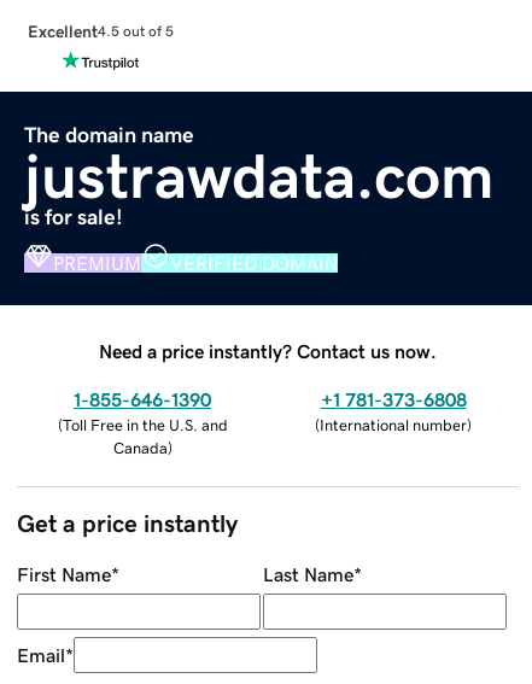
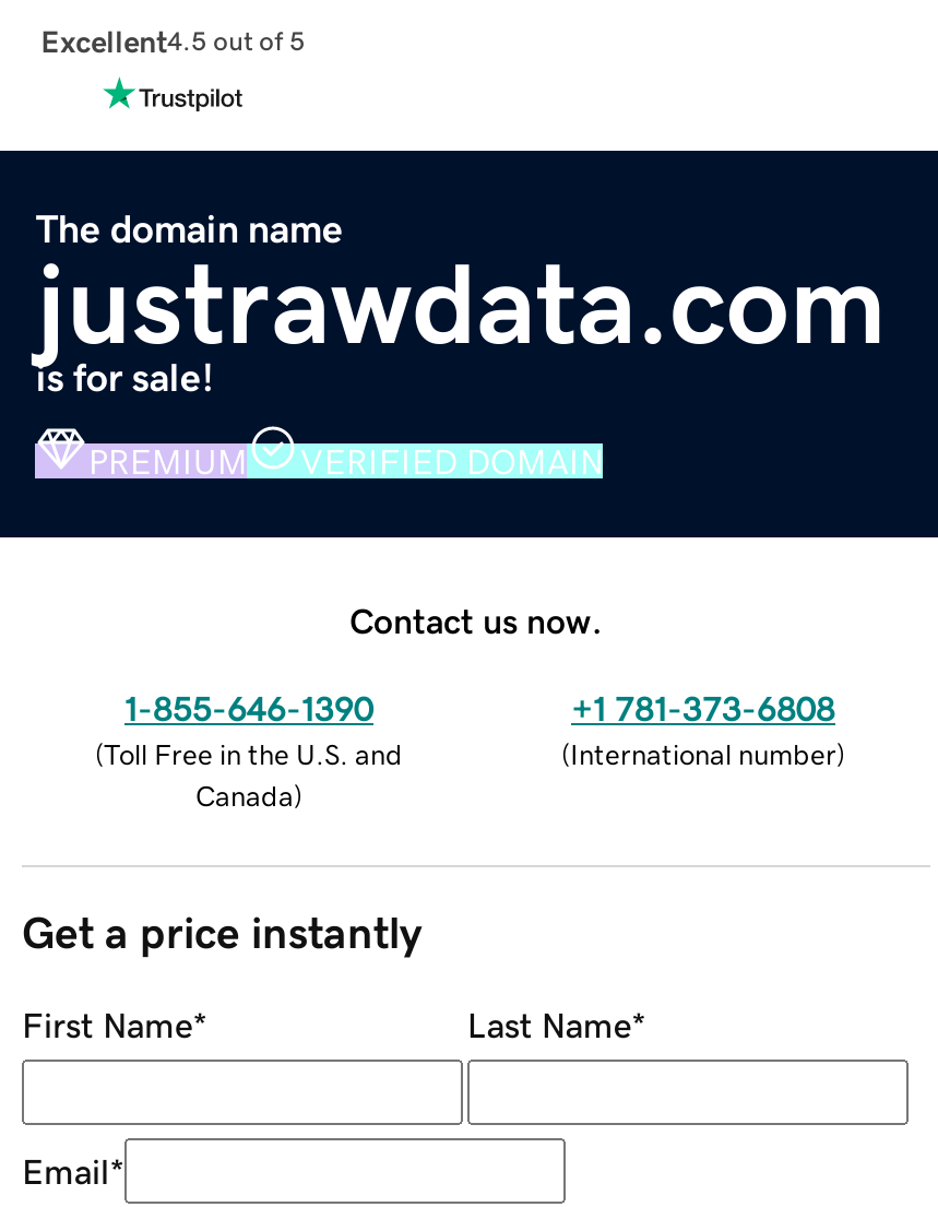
- Need a price instantly? Contact us now.
+ Contact us now.
